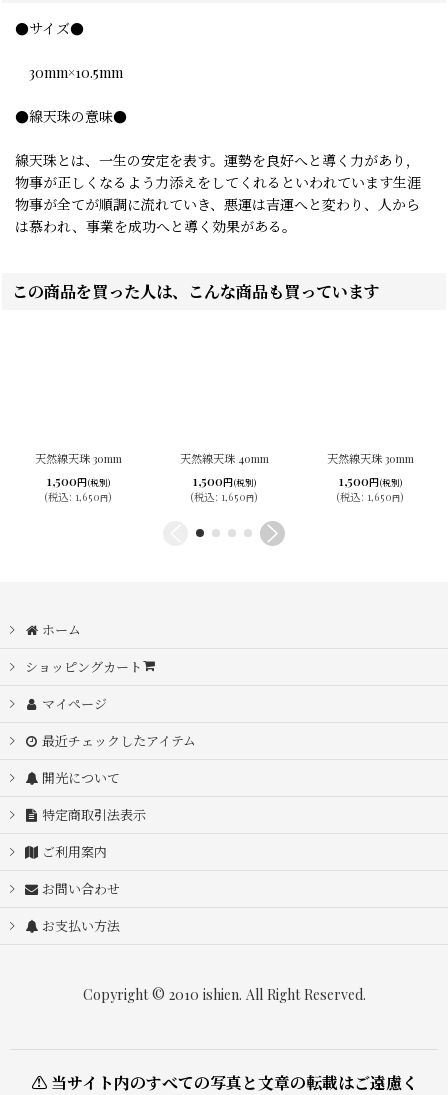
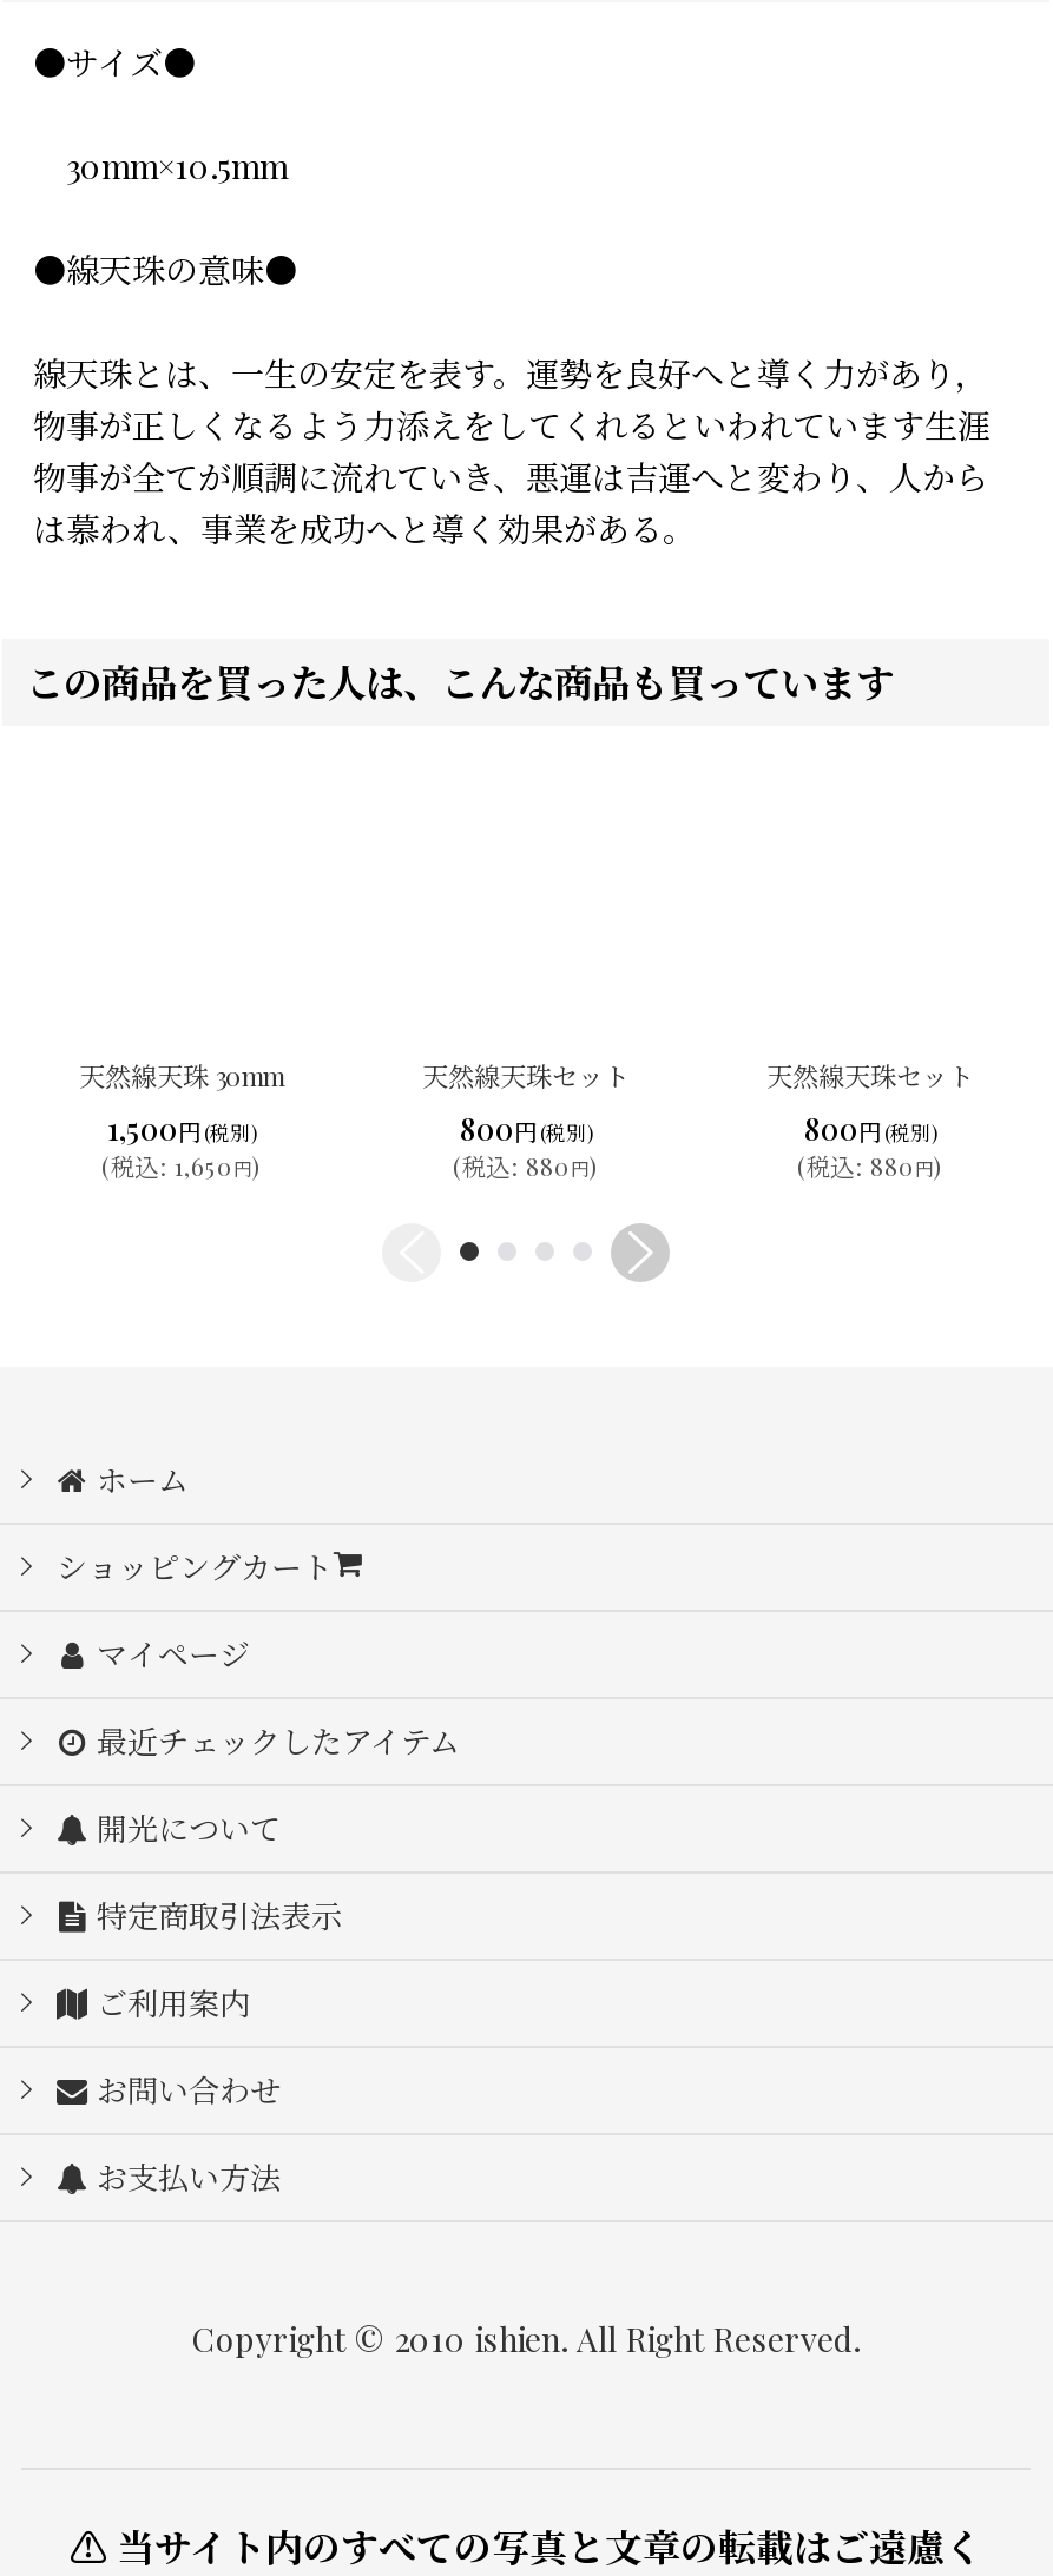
- 天然線天珠 40mm
- 1,500円(税別)
- (税込: 1,650円)
+ 天然線天珠セット
+ 800円(税別)
+ (税込: 880円)

- 天然線天珠 30mm
- 1,500円(税別)
- (税込: 1,650円)
+ 天然線天珠セット
+ 800円(税別)
+ (税込: 880円)
